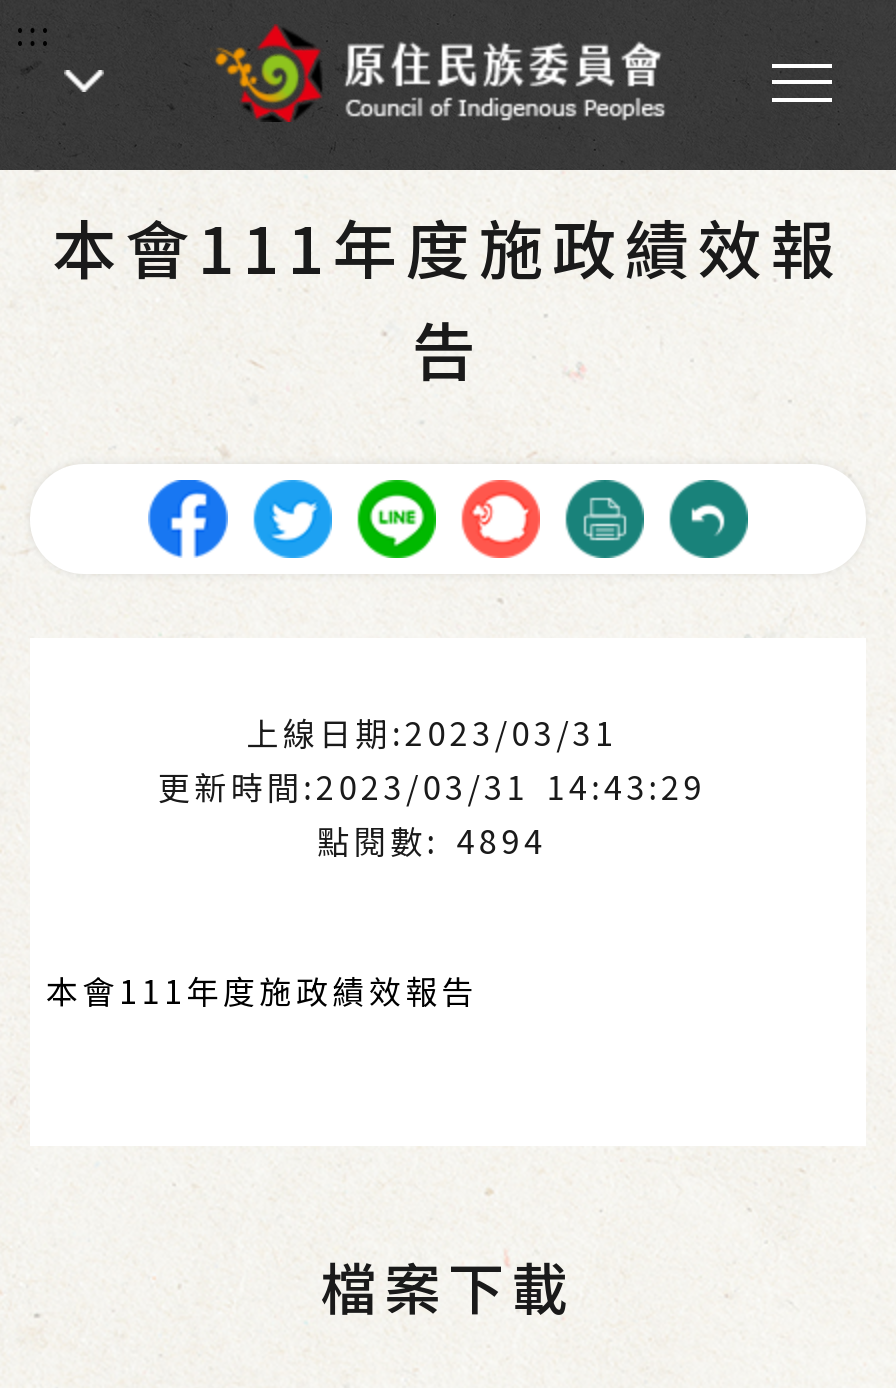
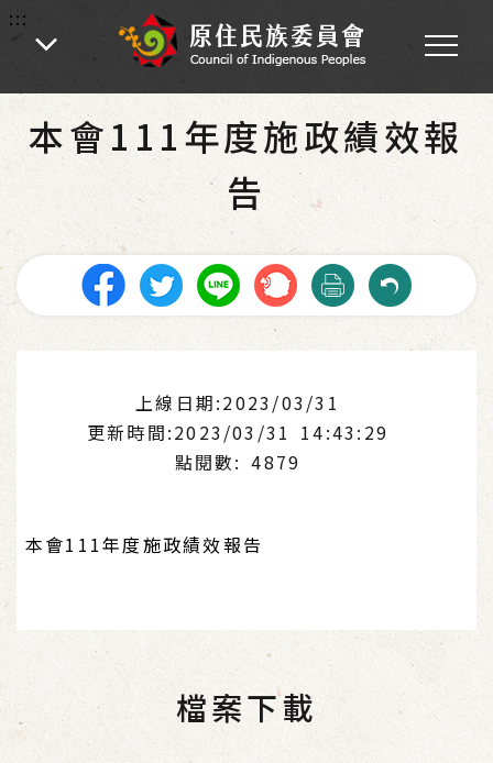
- 點閱數: 4894
+ 點閱數: 4879
